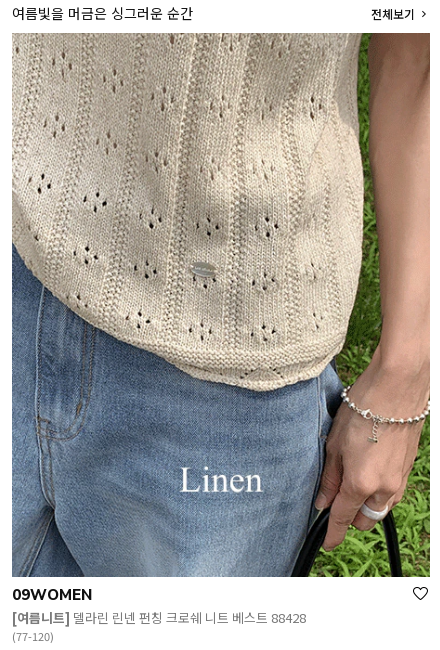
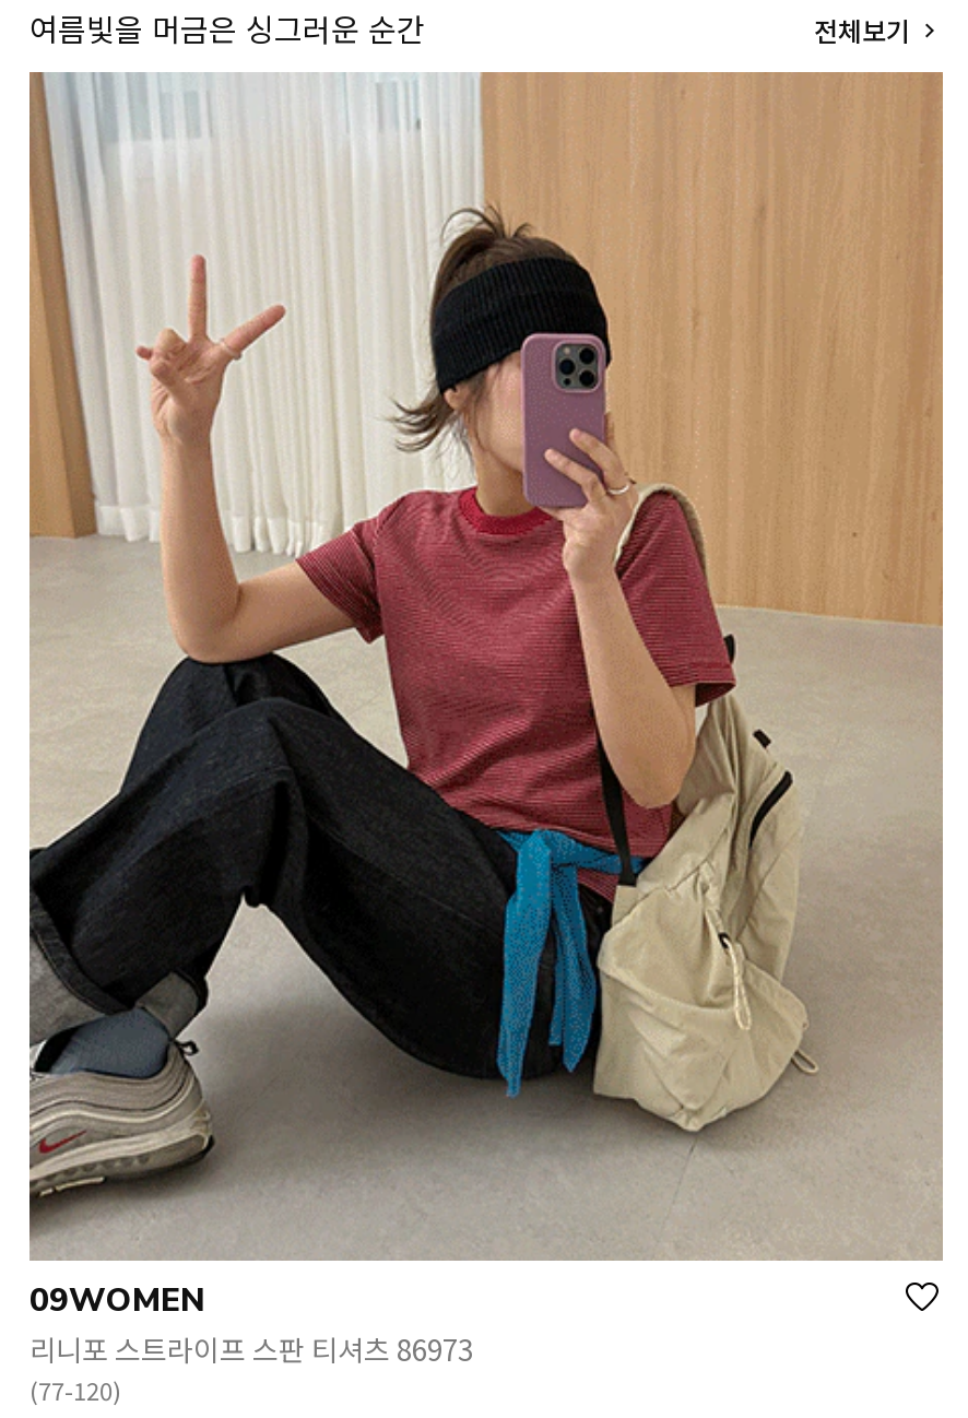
- [image]
- [여름니트] 델라린 린넨 펀칭 크로쉐 니트 베스트 88428
+ [image]
+ 리니포 스트라이프 스판 티셔츠 86973
